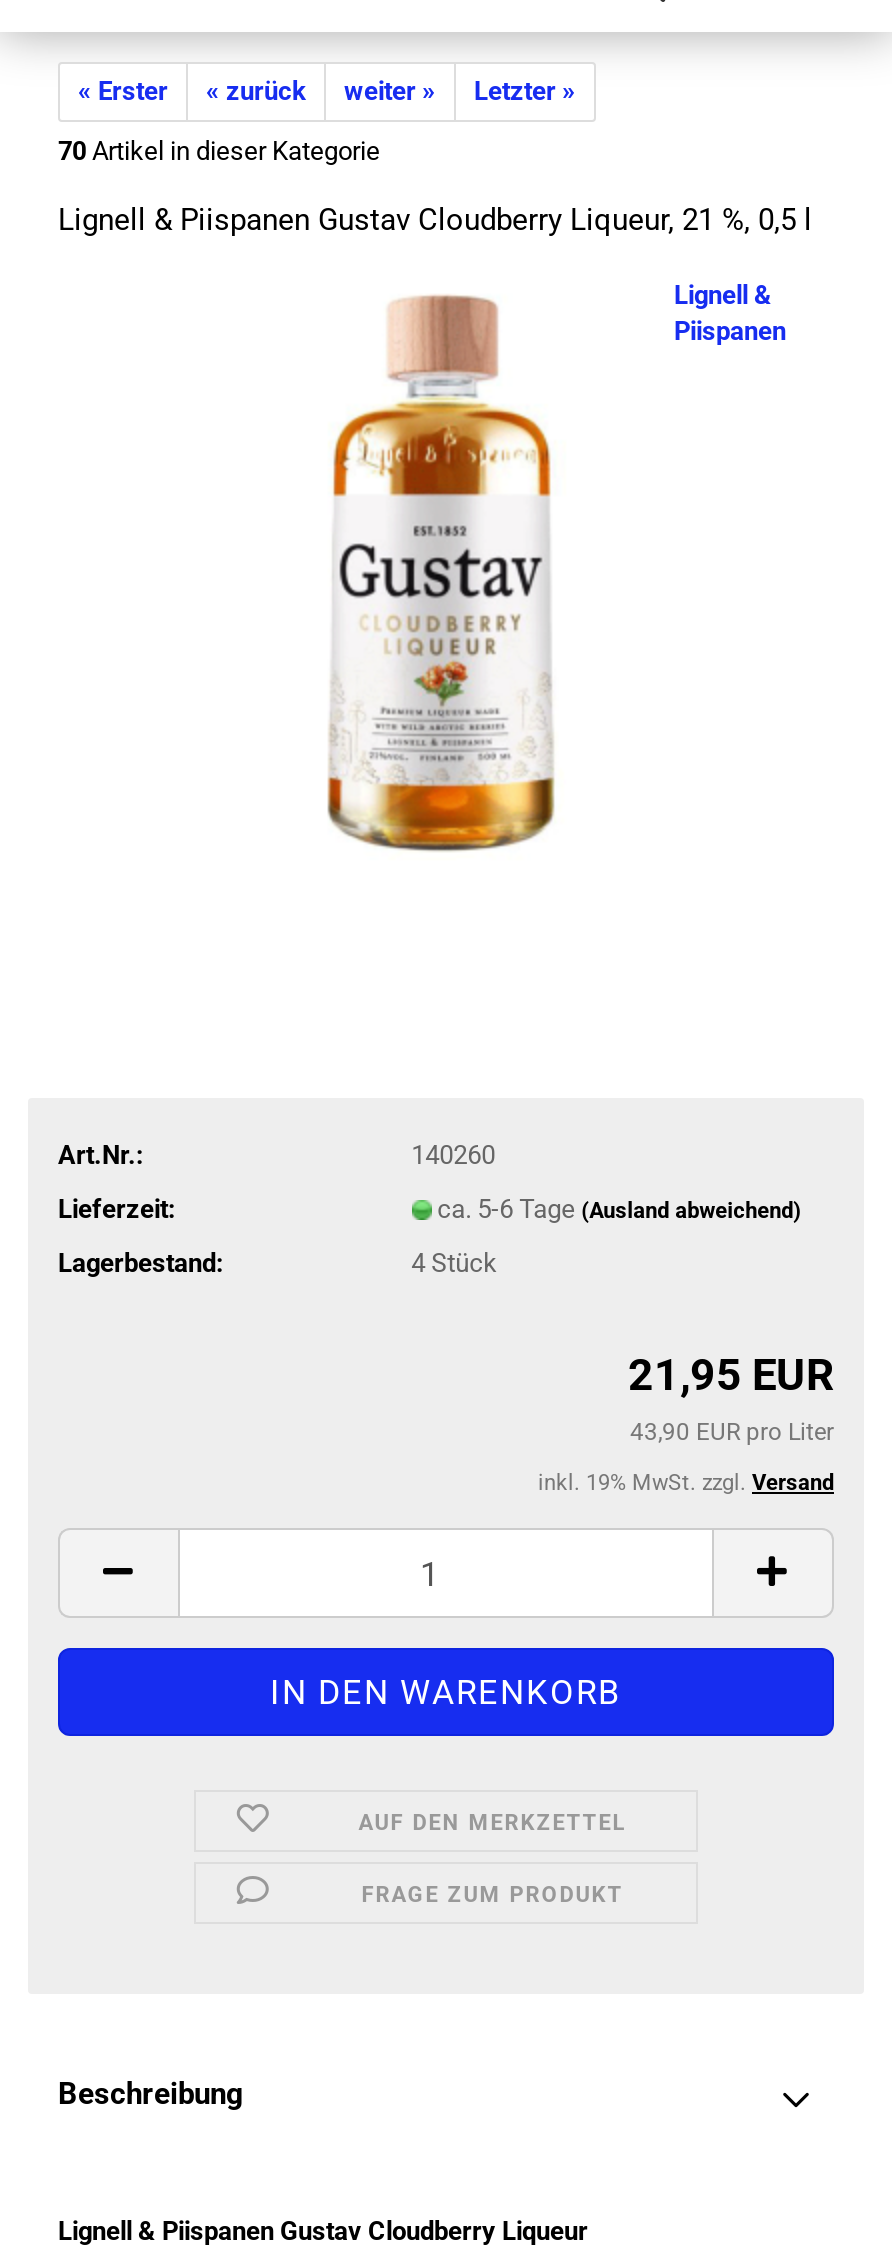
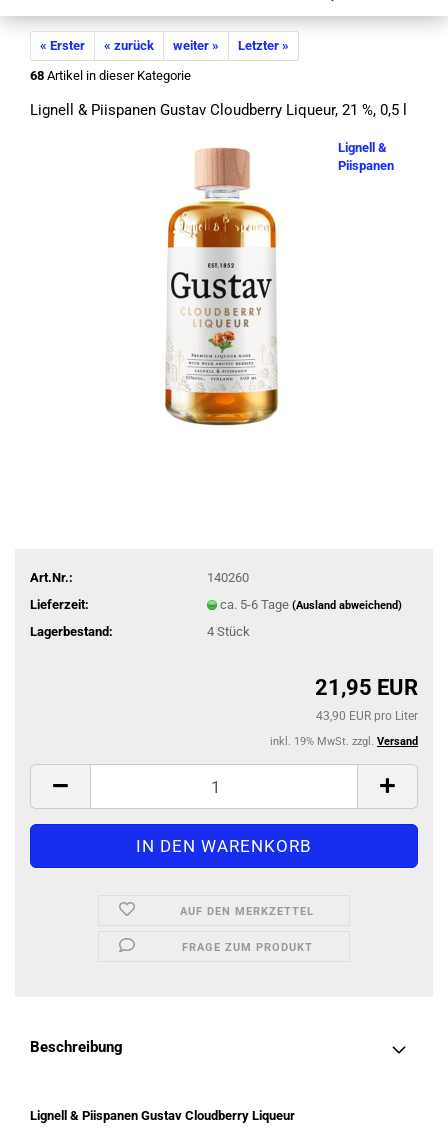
- 70 Artikel in dieser Kategorie
+ 68 Artikel in dieser Kategorie
